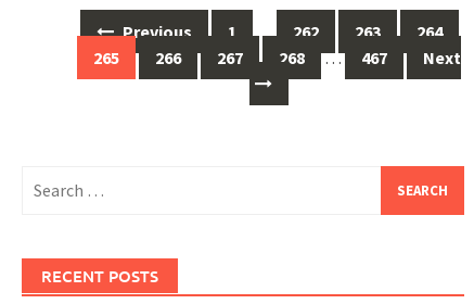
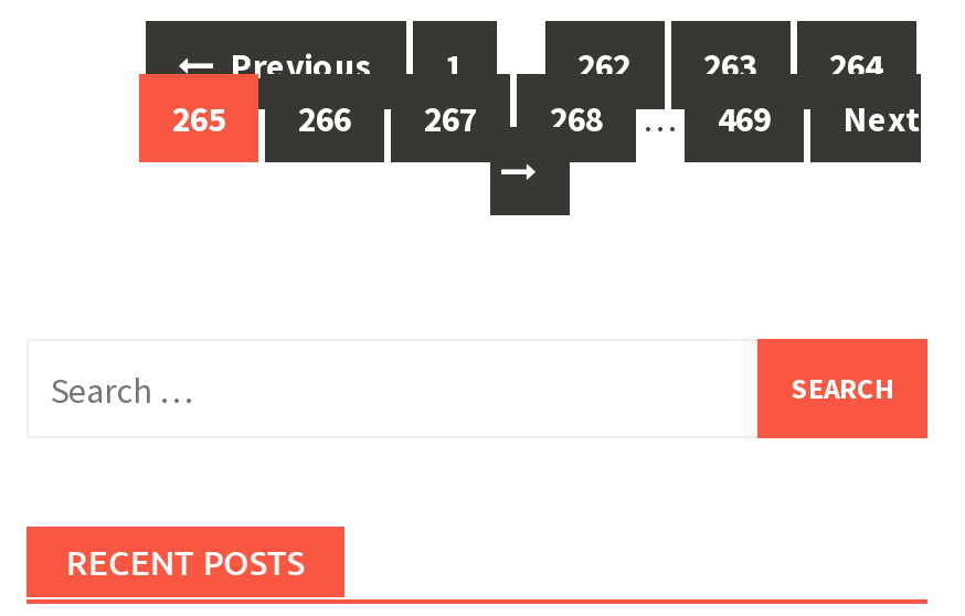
- 467
+ 469
